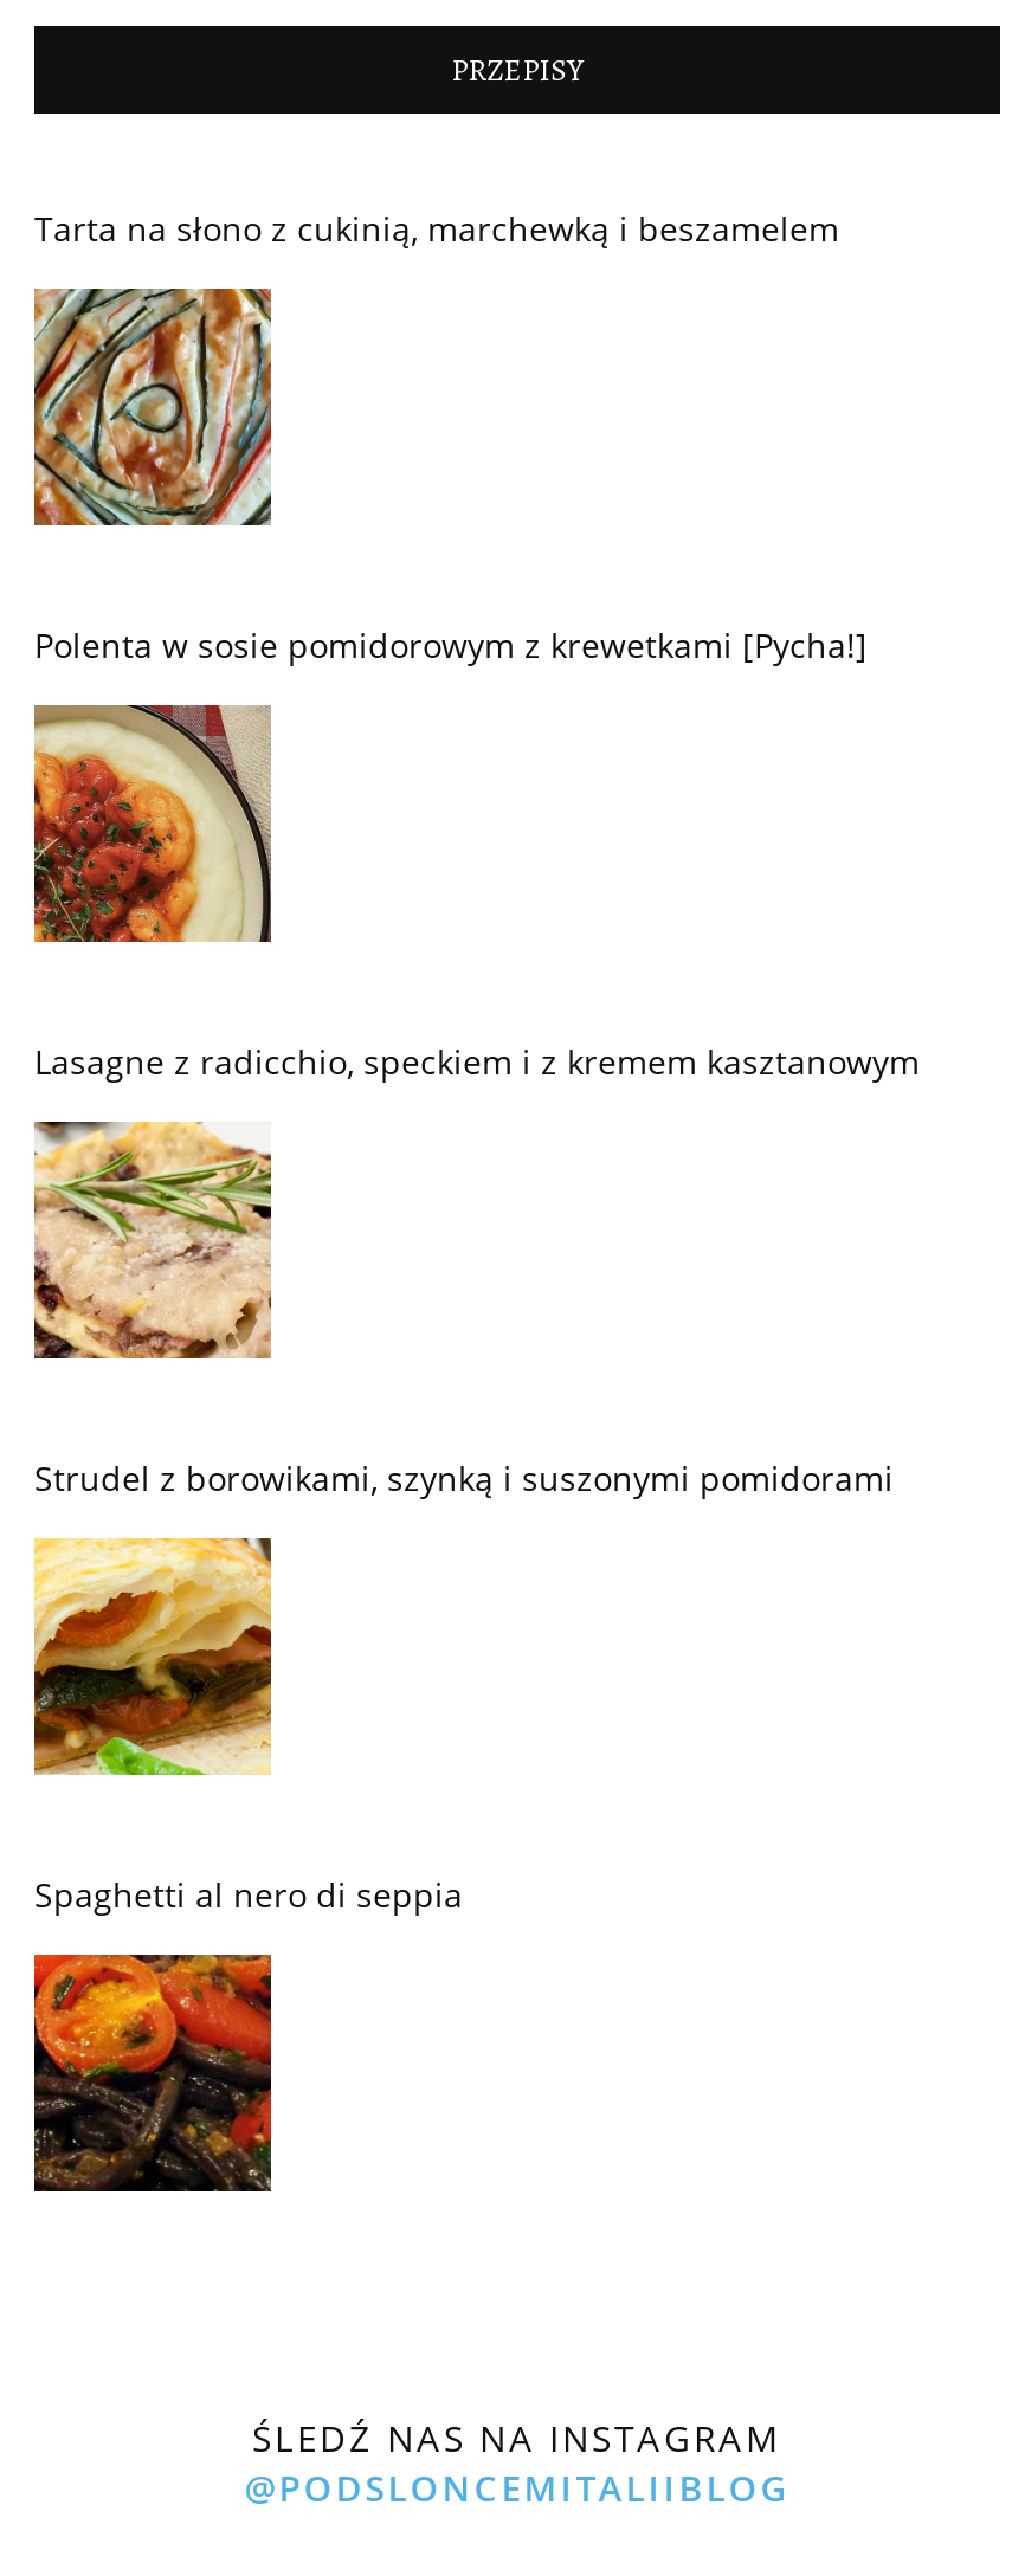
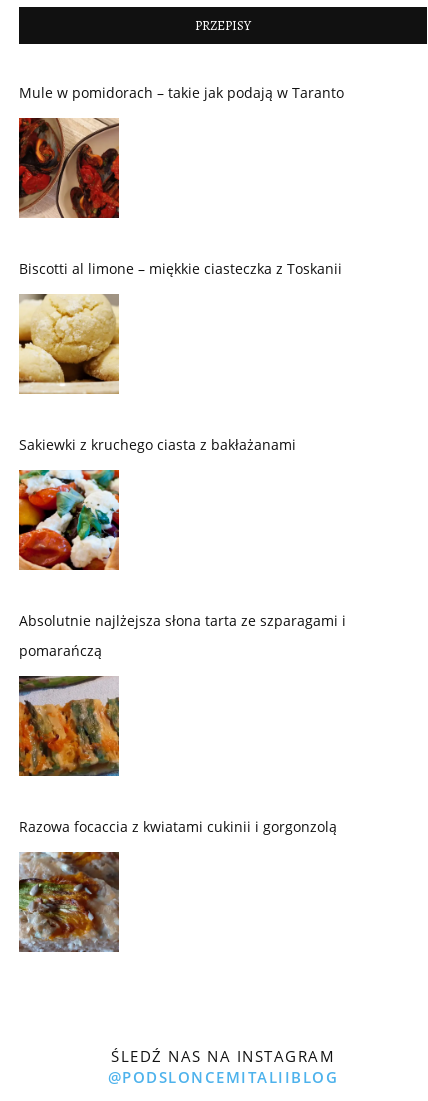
- Tarta na słono z cukinią, marchewką i beszamelem
+ Mule w pomidorach – takie jak podają w Taranto

- [image]
+ [image]

- Polenta w sosie pomidorowym z krewetkami [Pycha!]
+ Biscotti al limone – miękkie ciasteczka z Toskanii

- [image]
+ [image]

- Lasagne z radicchio, speckiem i z kremem kasztanowym
+ Sakiewki z kruchego ciasta z bakłażanami

- [image]
+ [image]

- Strudel z borowikami, szynką i suszonymi pomidorami
+ Absolutnie najlżejsza słona tarta ze szparagami i
+ pomarańczą

- [image]
+ [image]

- Spaghetti al nero di seppia
+ Razowa focaccia z kwiatami cukinii i gorgonzolą

- [image]
+ [image]
